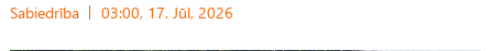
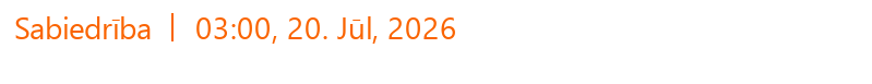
- Sabiedrība 03:00, 17. Jūl, 2026
+ Sabiedrība 03:00, 20. Jūl, 2026
